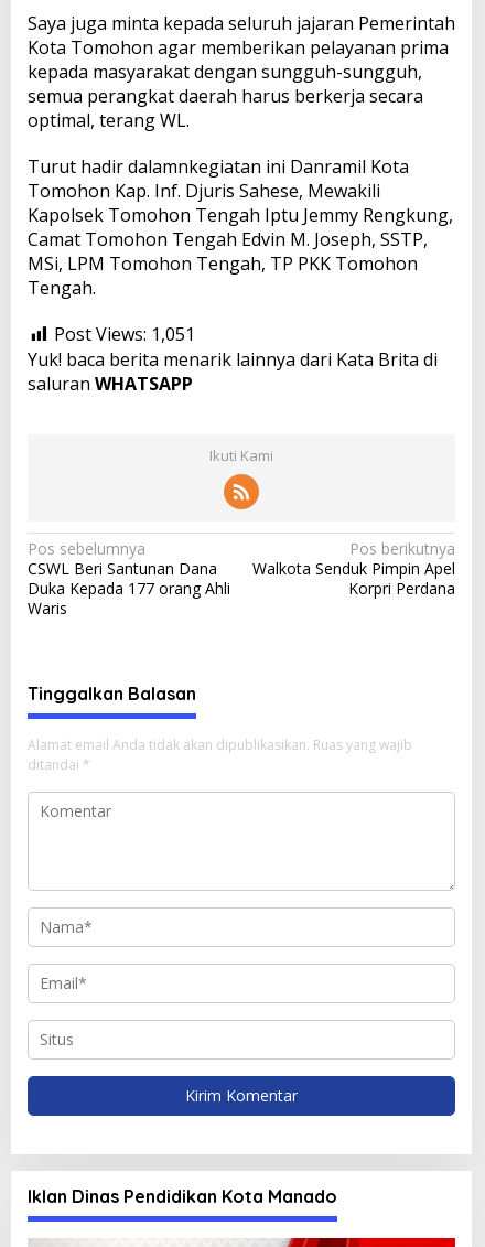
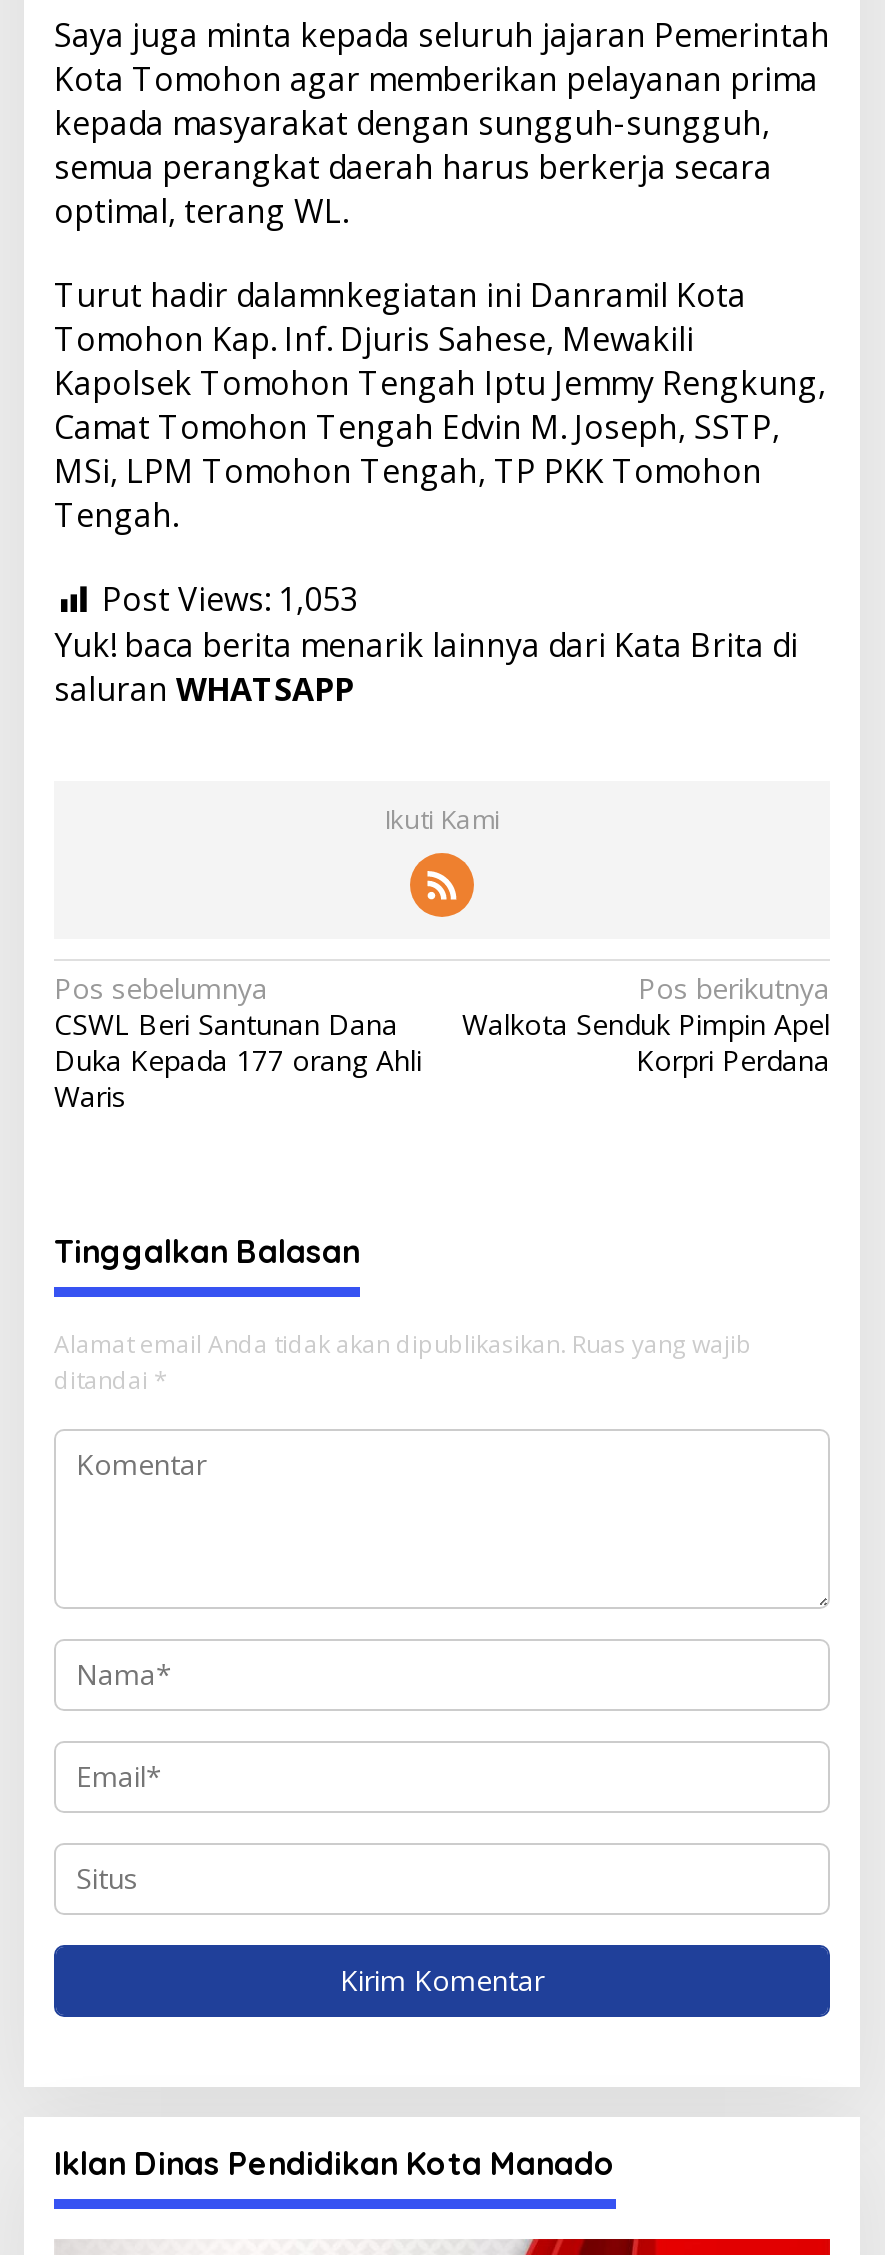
- Post Views: 1,051
+ Post Views: 1,053
